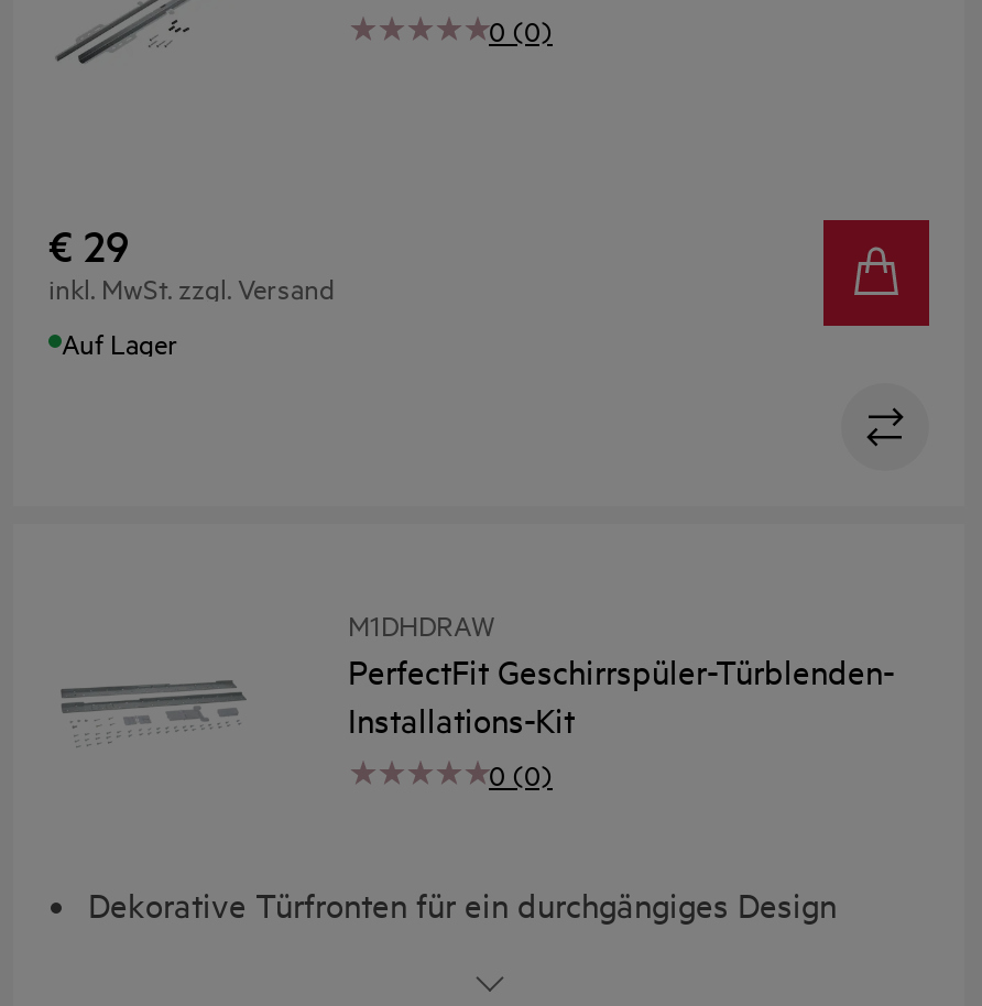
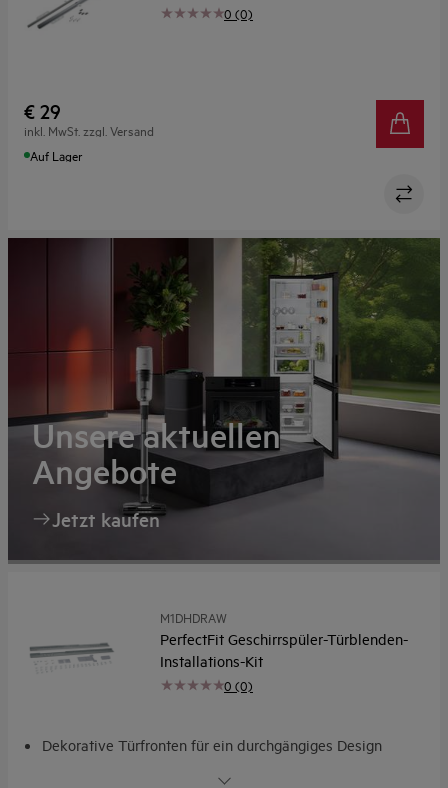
+ [image]
+ Unsere aktuellen
+ Angebote
+ Jetzt kaufen
